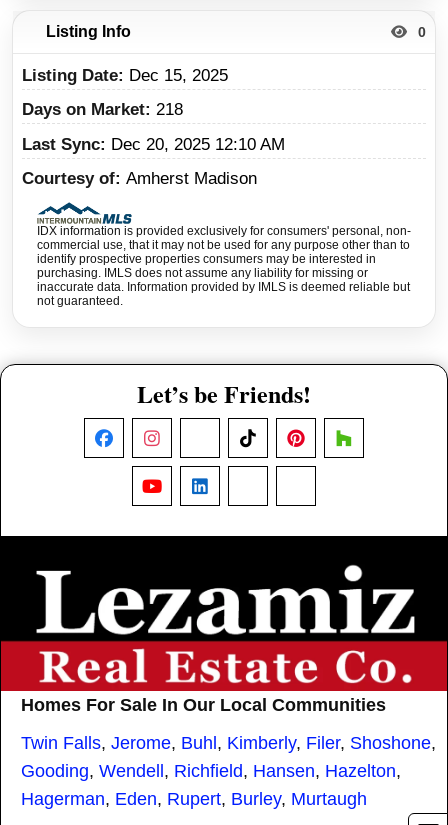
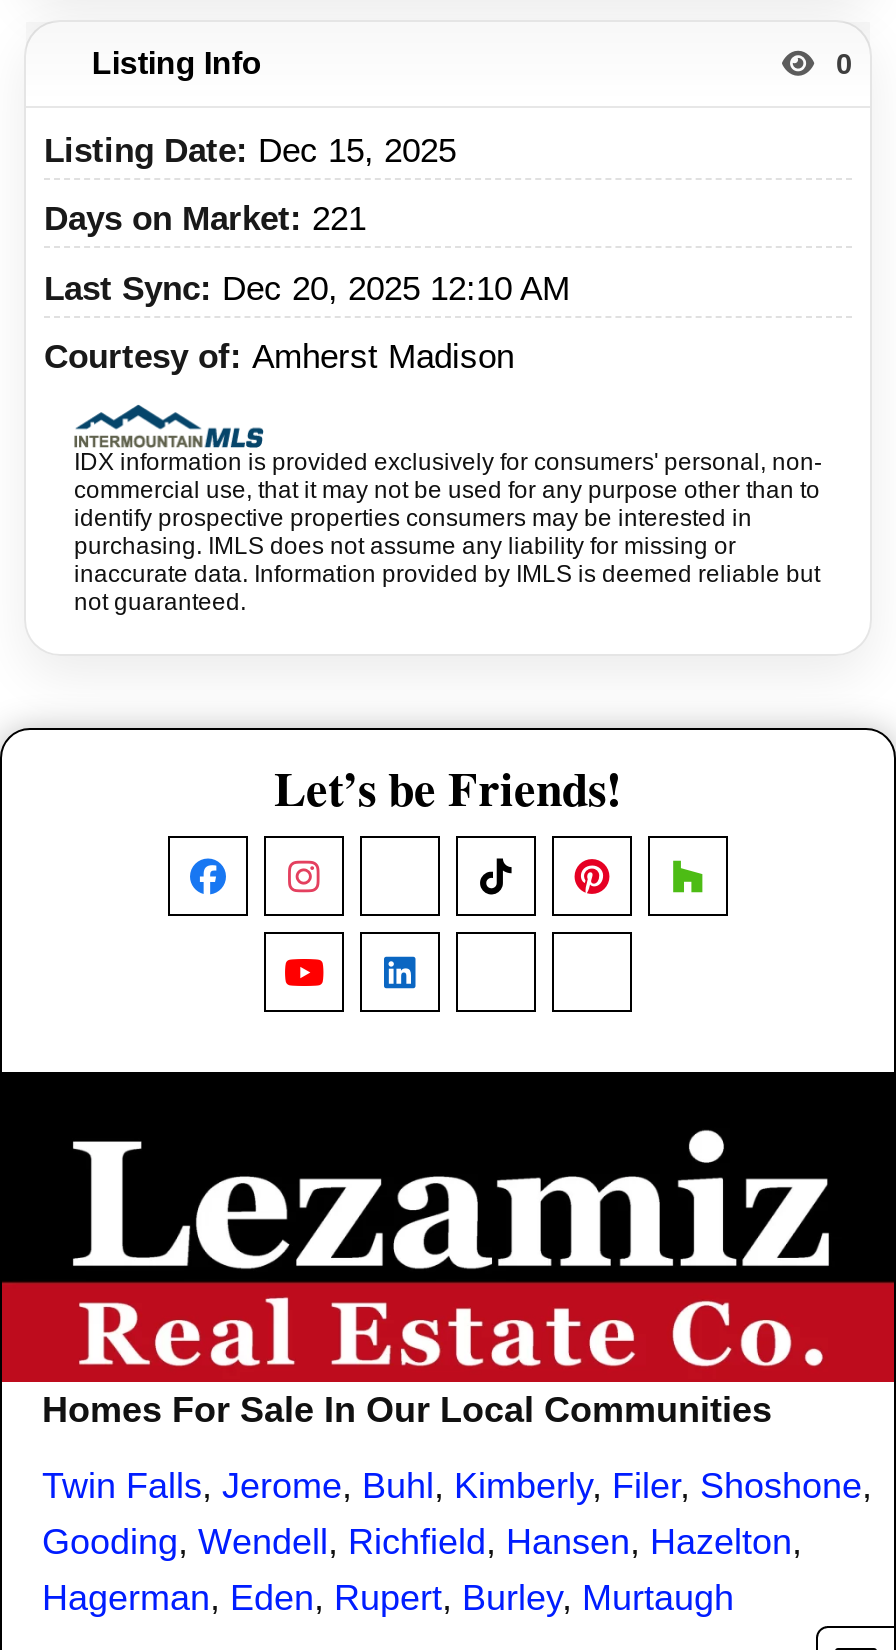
- Days on Market 218
+ Days on Market 221
